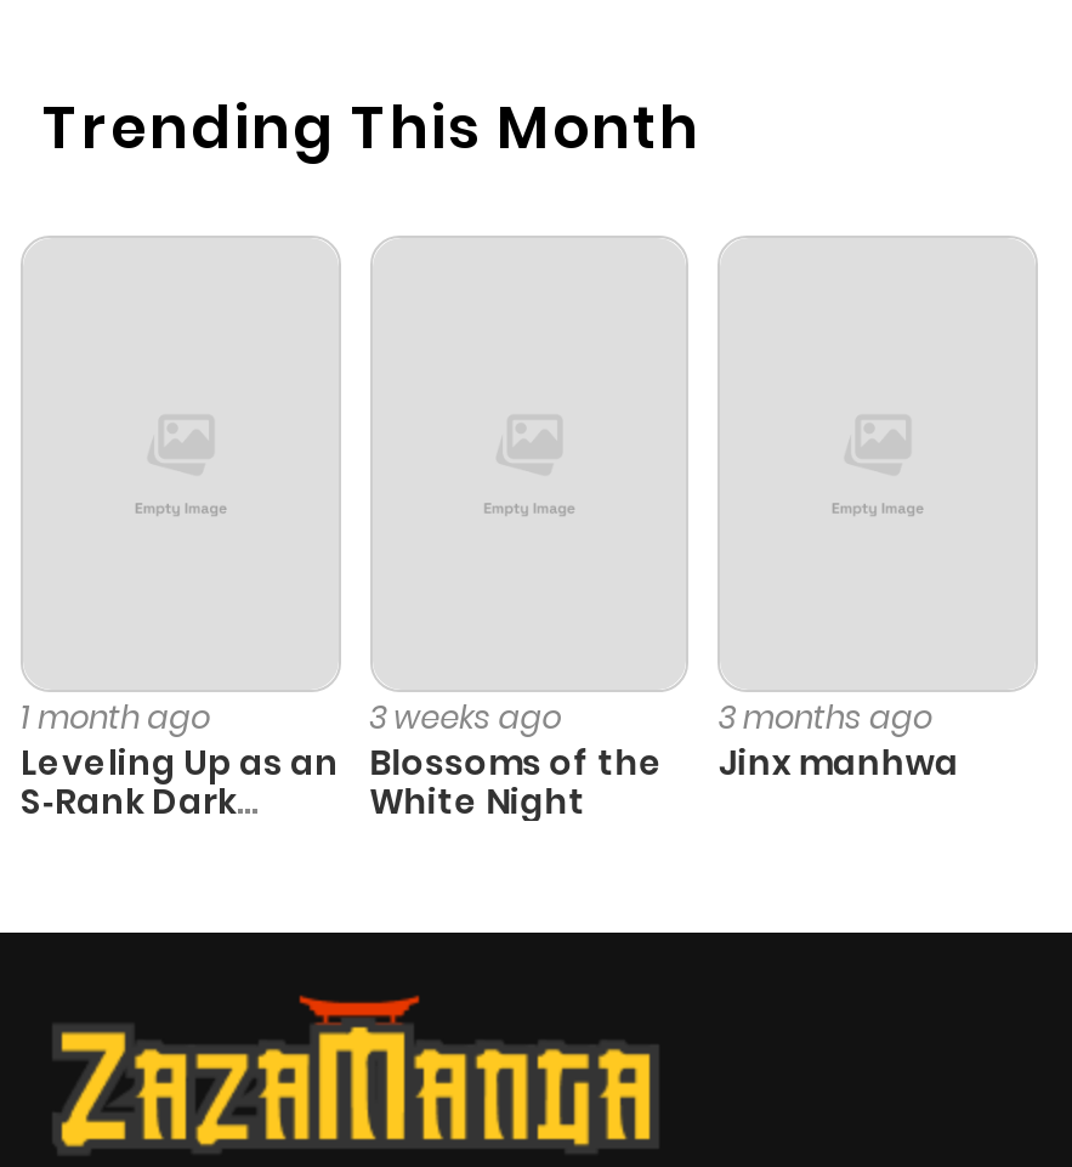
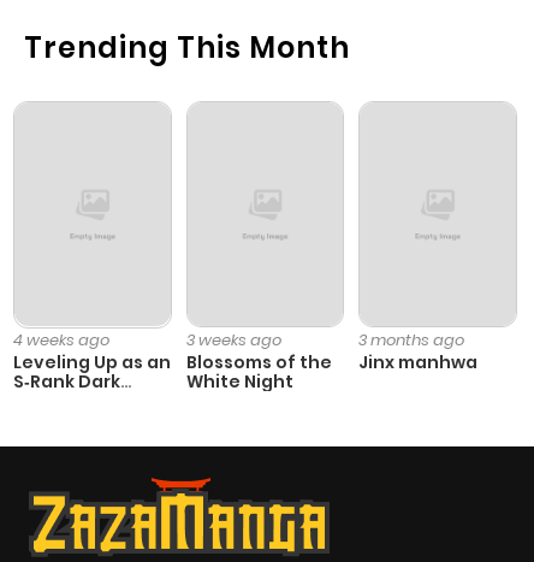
- 1 month ago
+ 4 weeks ago
